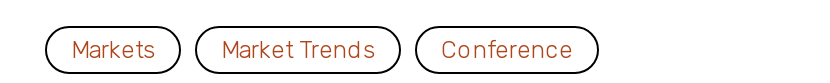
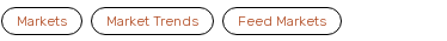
- Conference
+ Feed Markets
